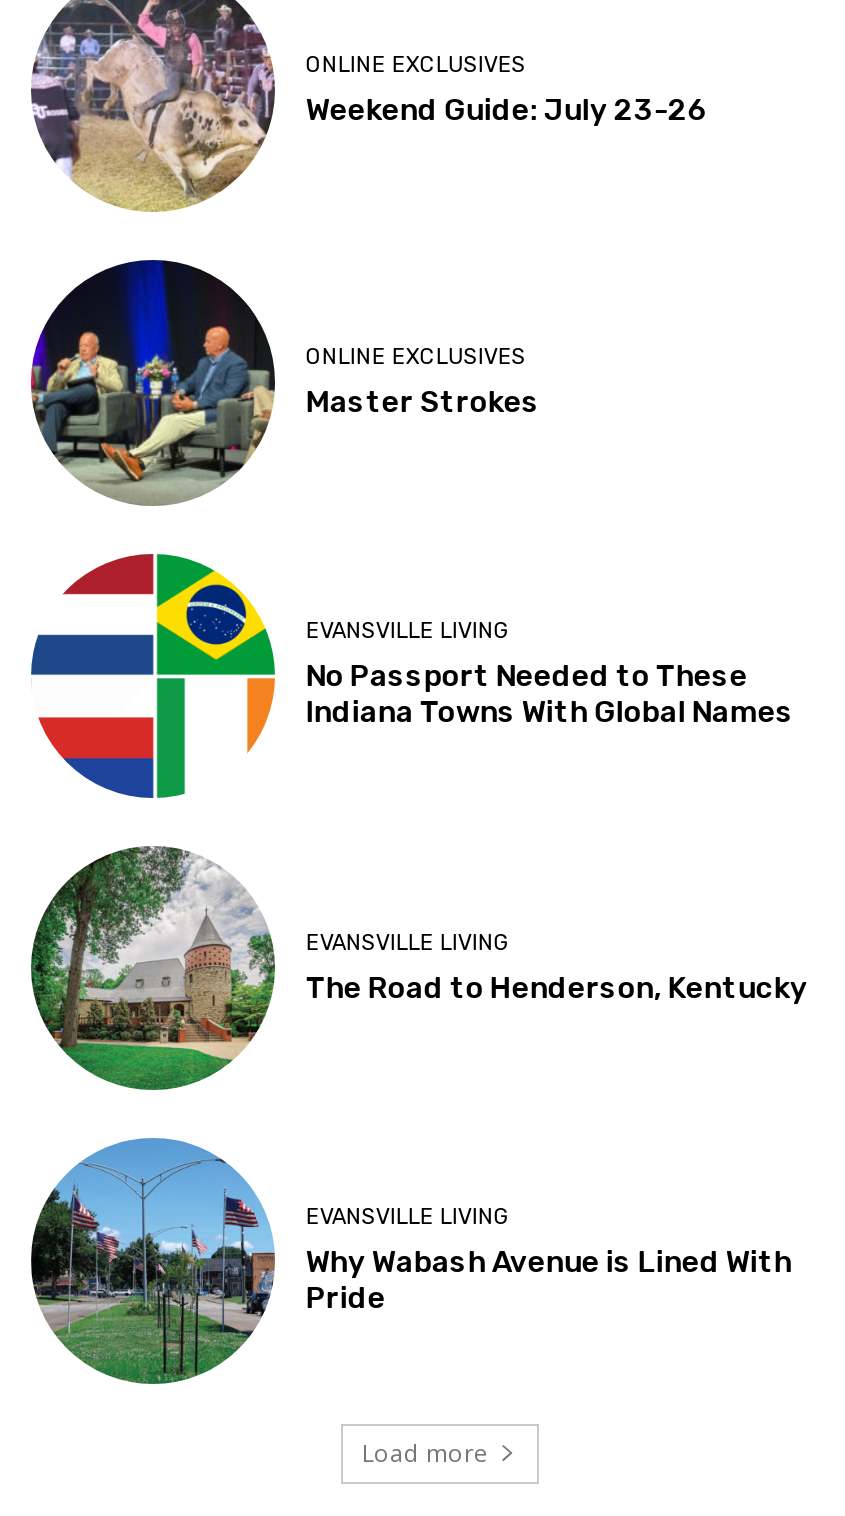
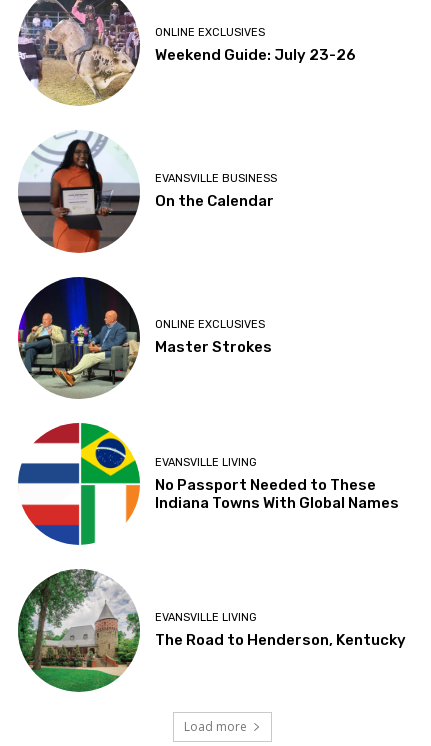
+ [image]
+ EVANSVILLE BUSINESS
+ On the Calendar

moved down: [image] | ONLINE EXCLUSIVES | Master Strokes | EVANSVILLE LIVING | No Passport Needed to These | Indiana Towns With Global Names | EVANSVILLE LIVING | The Road to Henderson, Kentucky

- [image]
- EVANSVILLE LIVING
- Why Wabash Avenue is Lined With
- Pride
